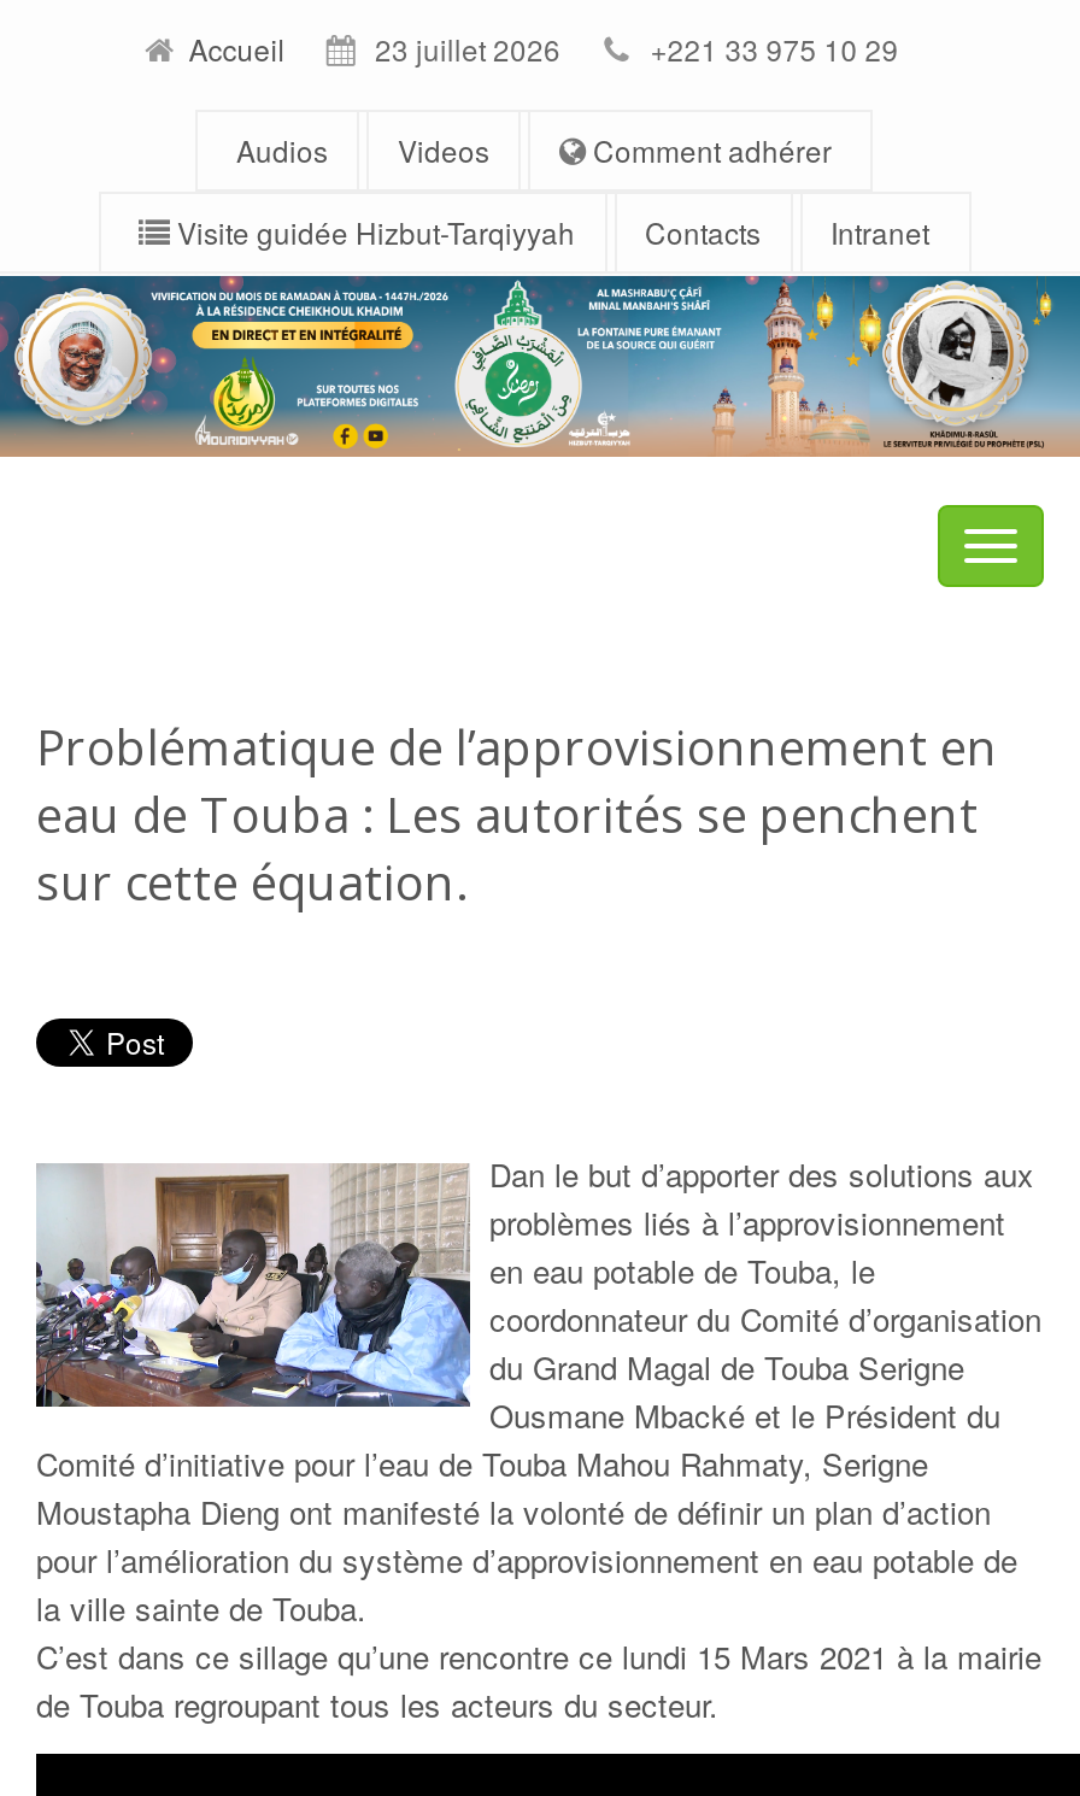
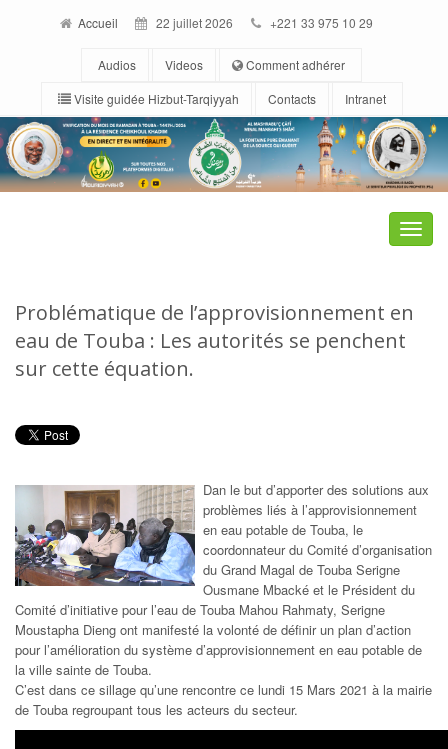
- 23 juillet 2026
+ 22 juillet 2026
